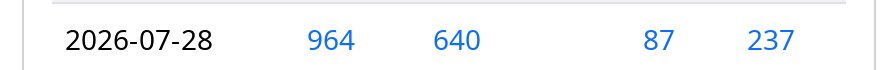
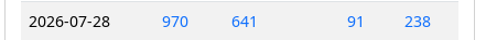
- 964
+ 970

- 640
+ 641

- 87
+ 91

- 237
+ 238
